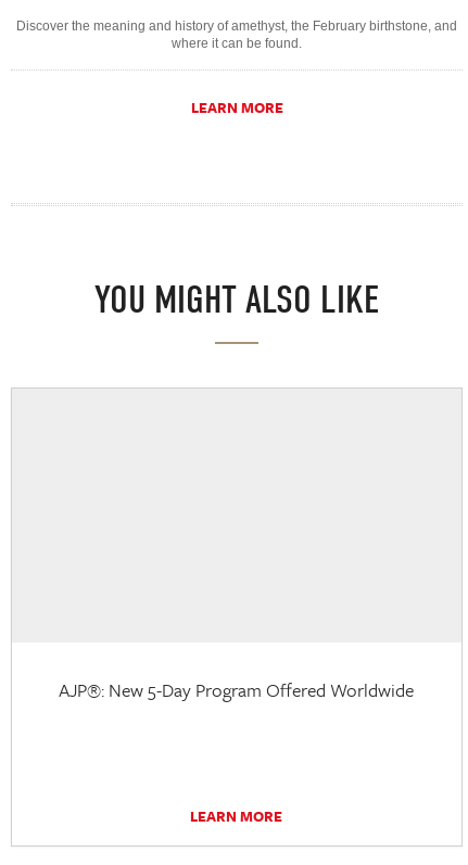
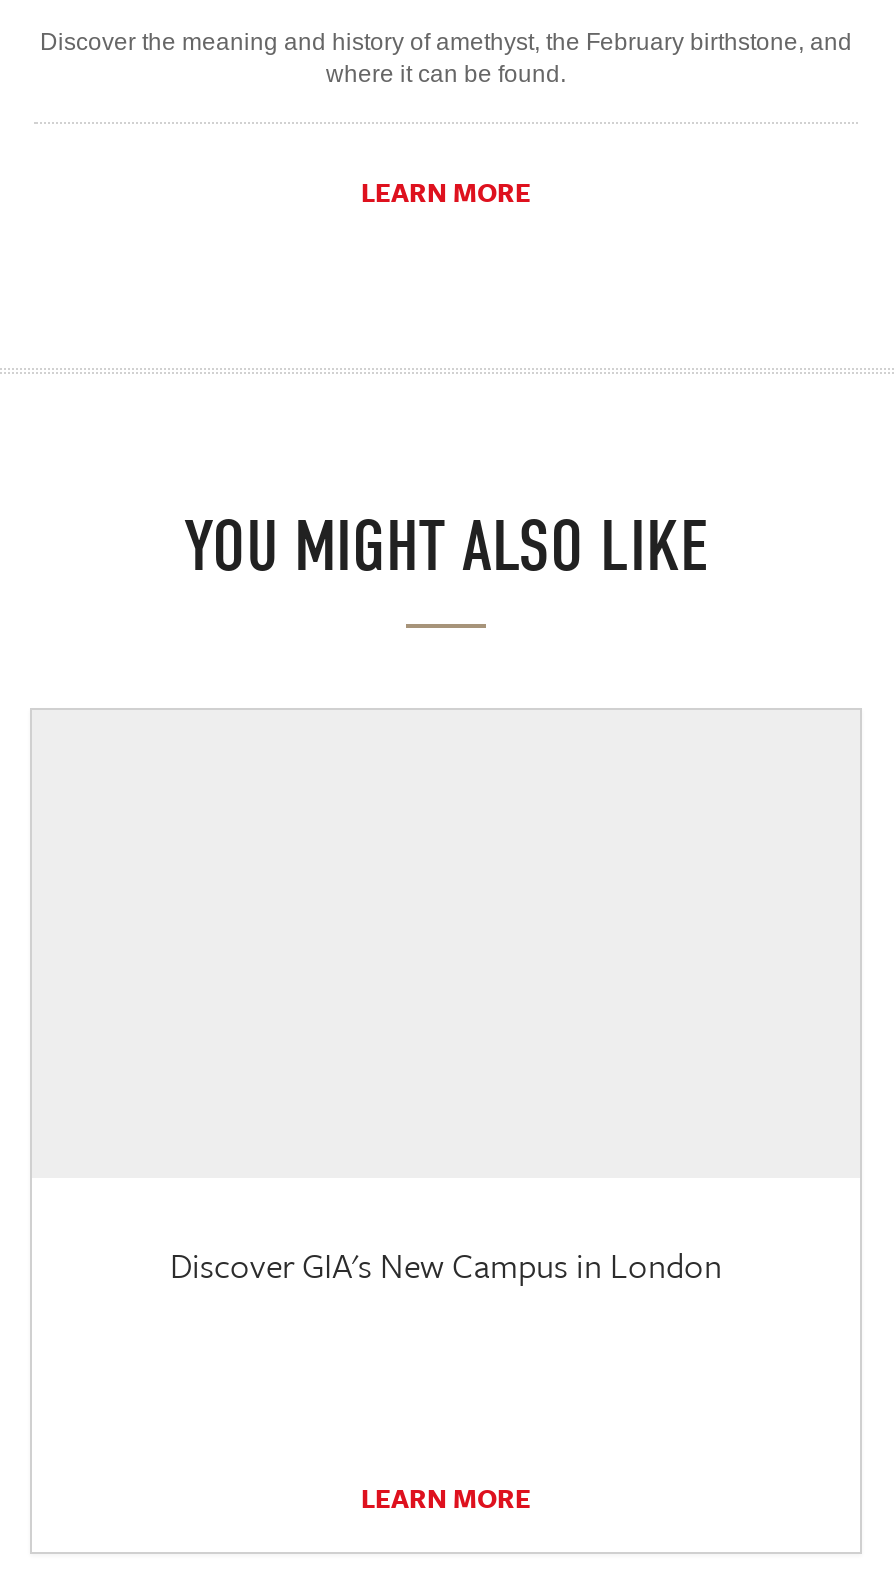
- AJP®: New 5-Day Program Offered Worldwide
+ Discover GIA's New Campus in London
